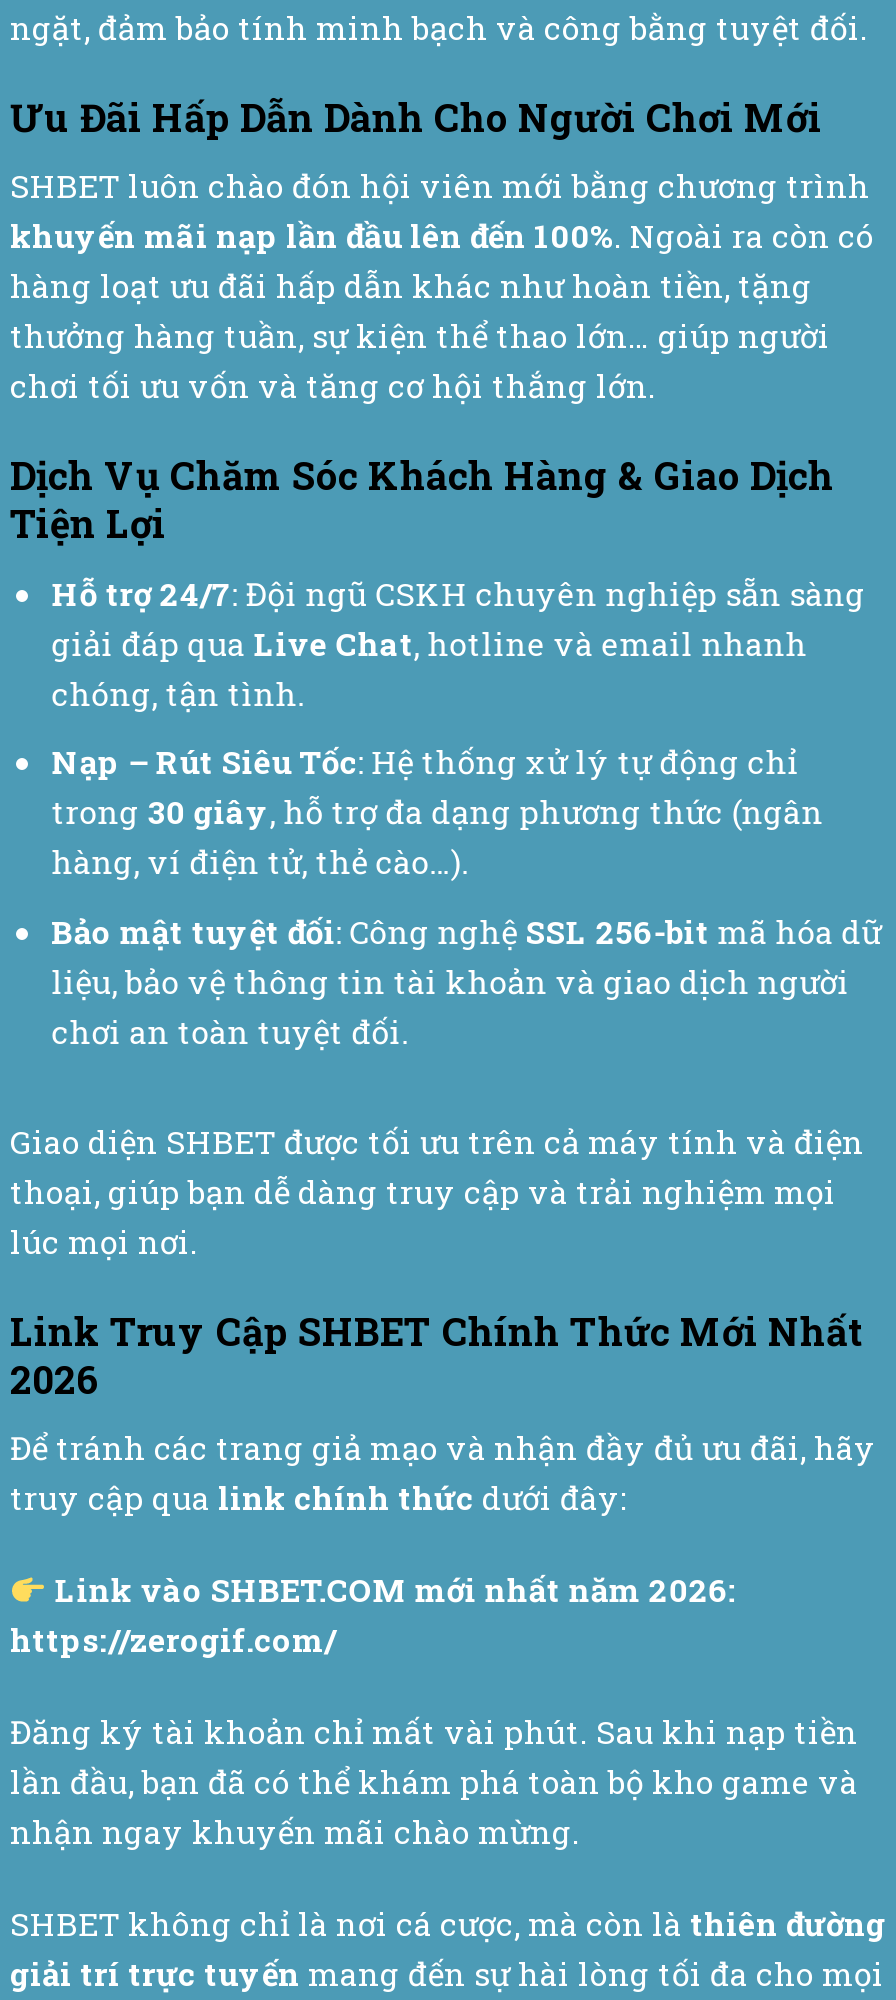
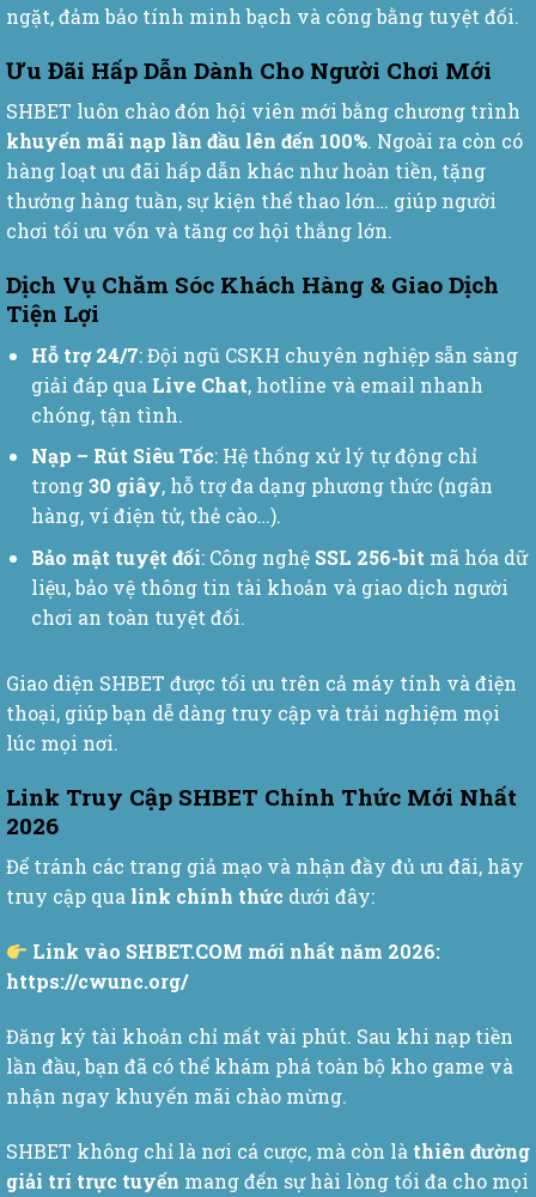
- https://zerogif.com/
+ https://cwunc.org/
